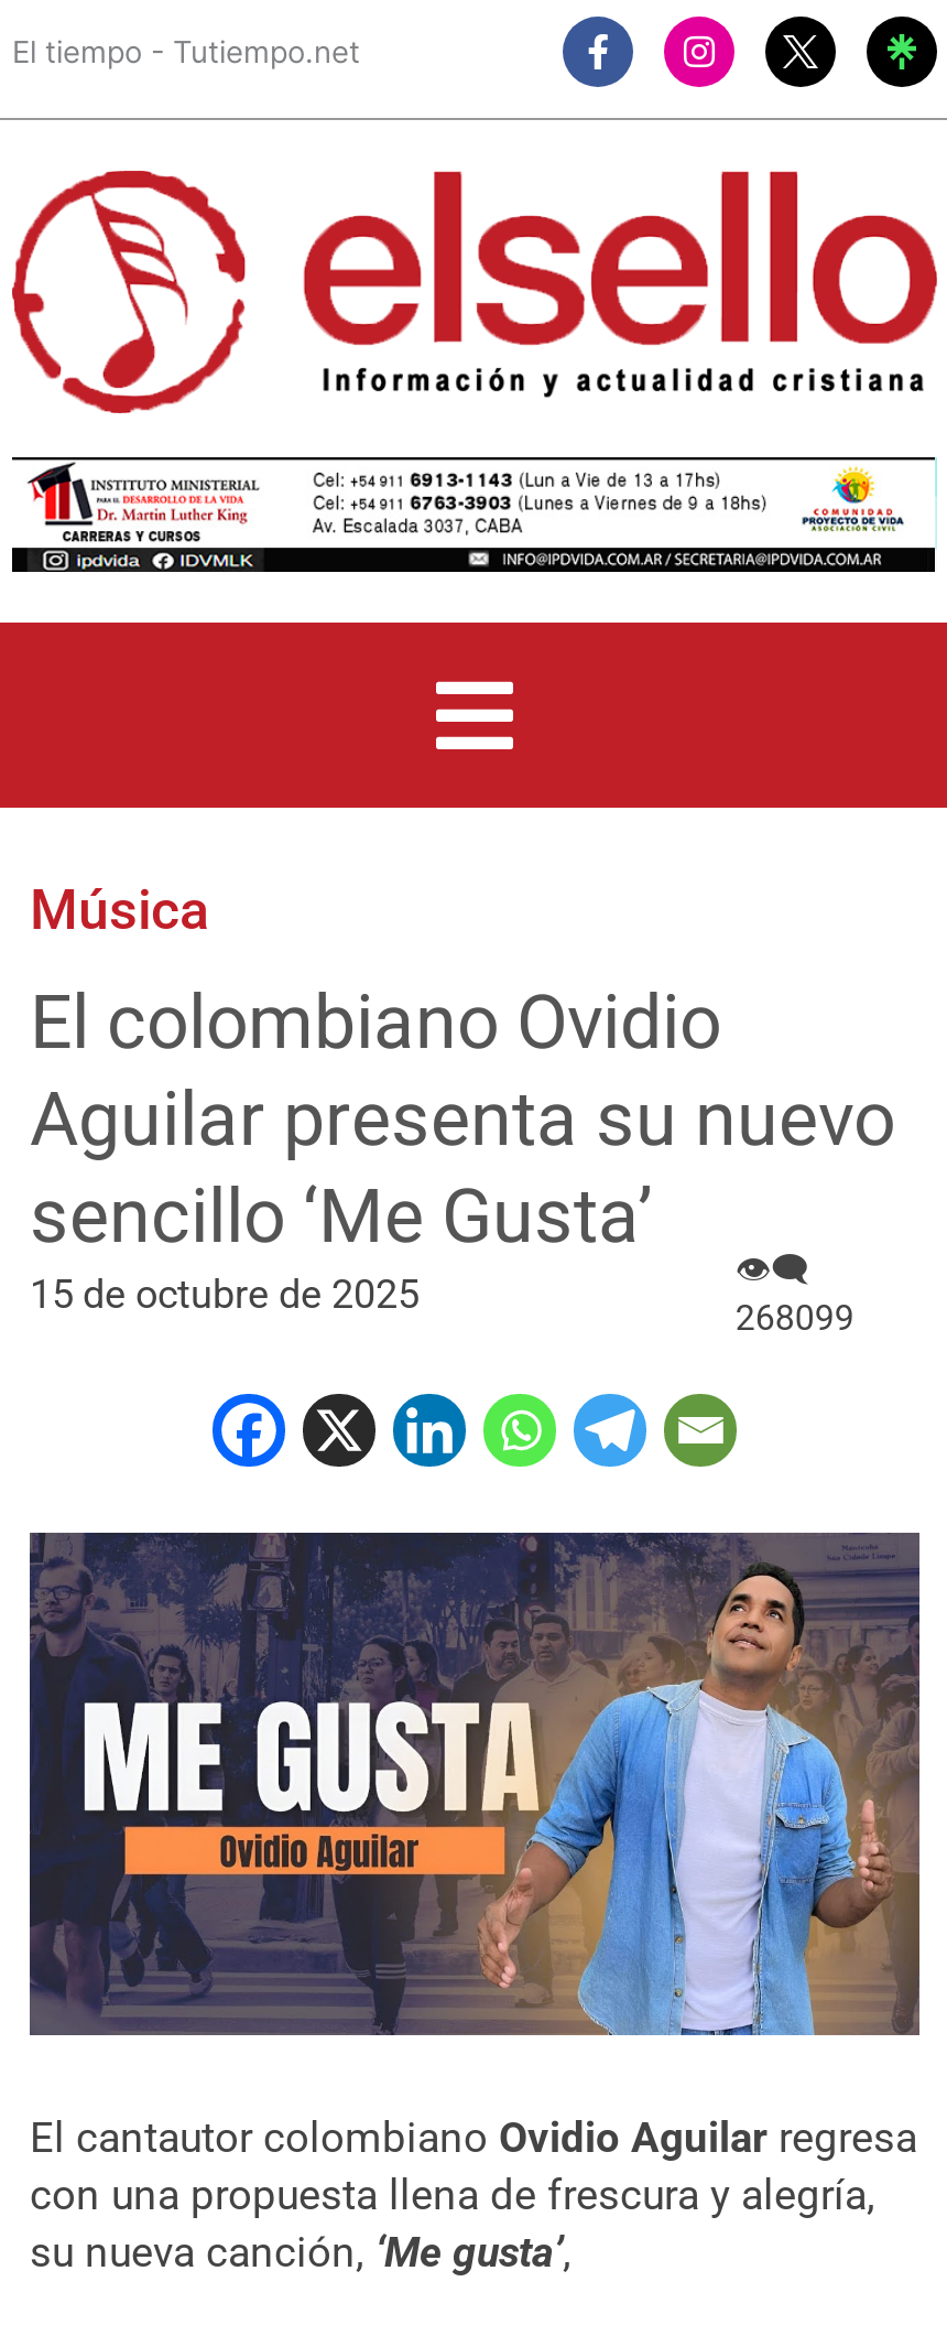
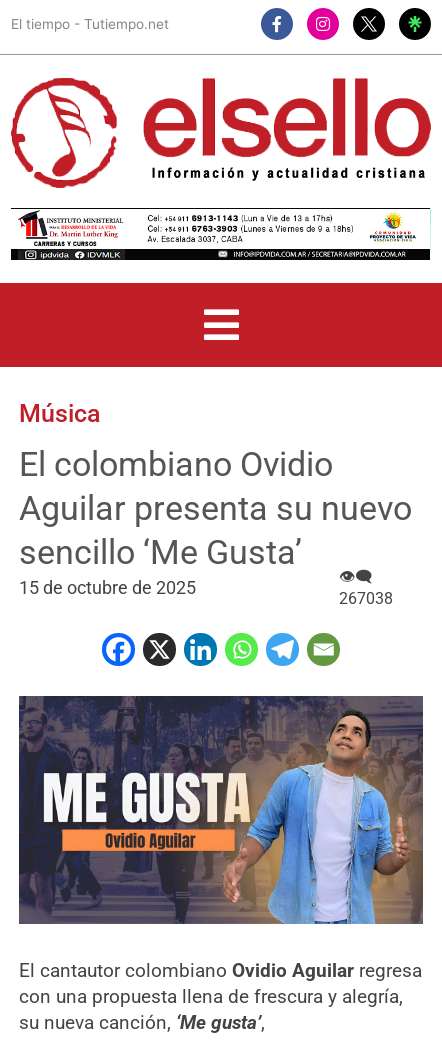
- 268099
+ 267038
